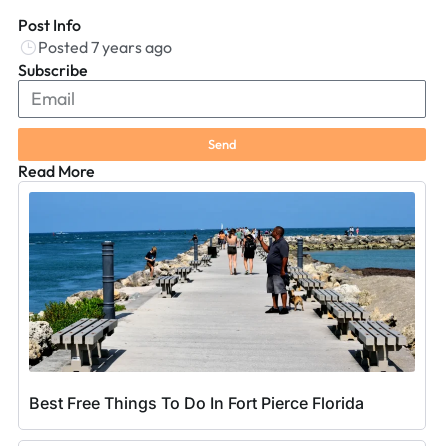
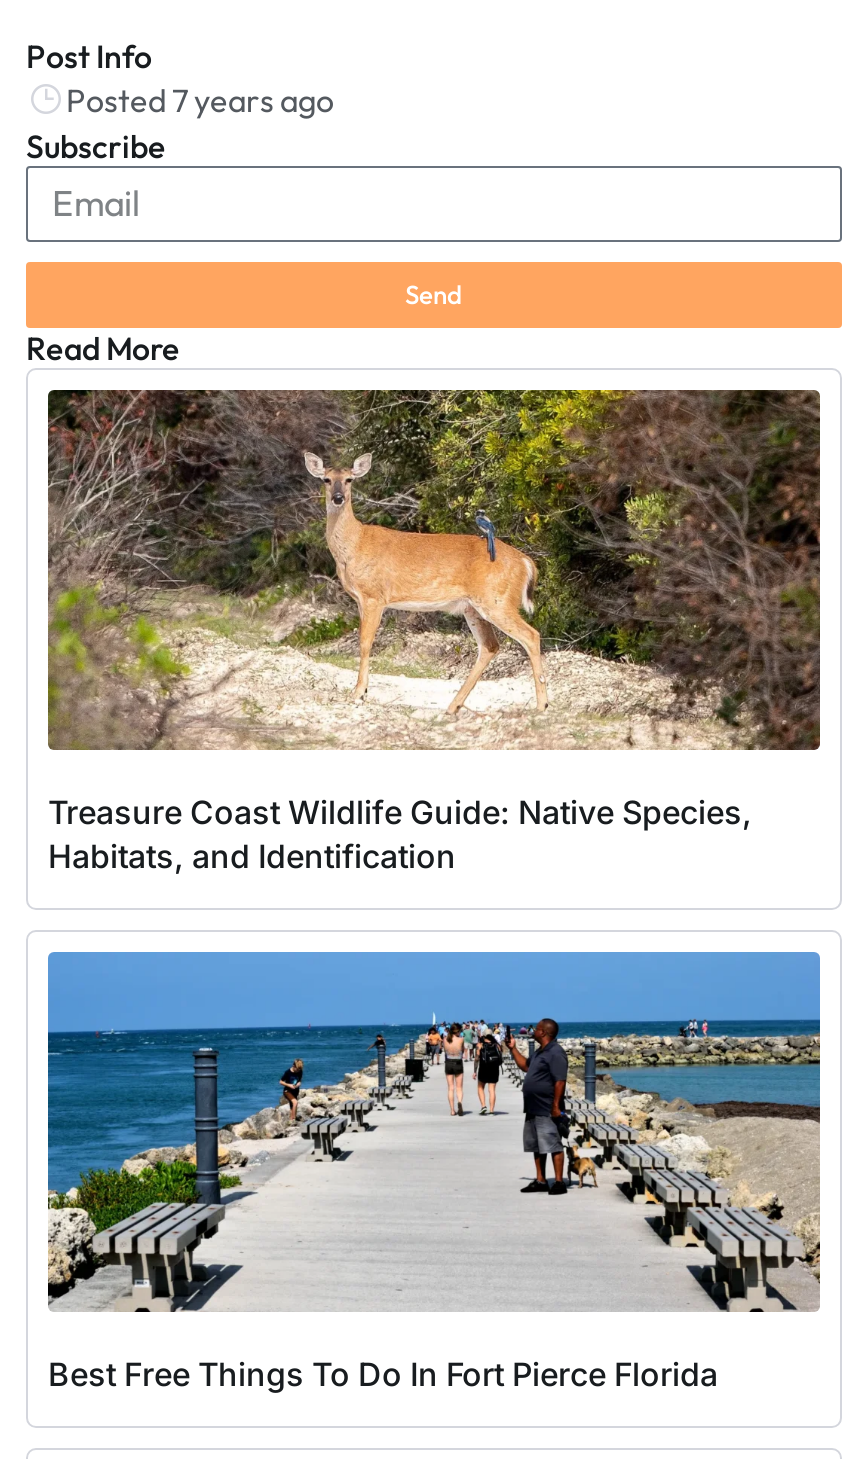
+ [image]
+ Treasure Coast Wildlife Guide: Native Species,
+ Habitats, and Identification
